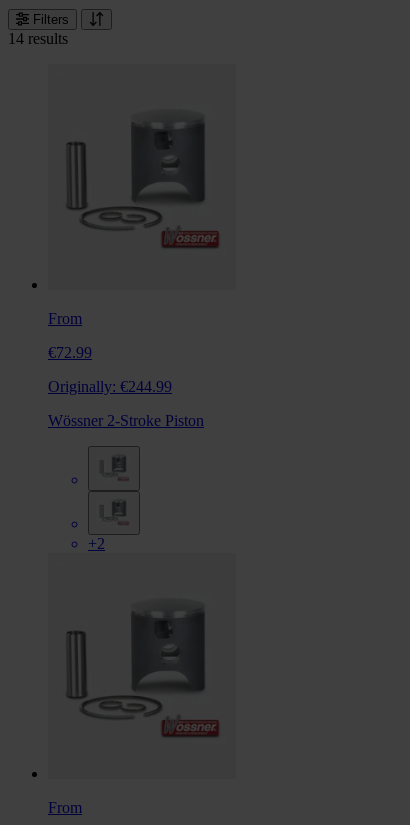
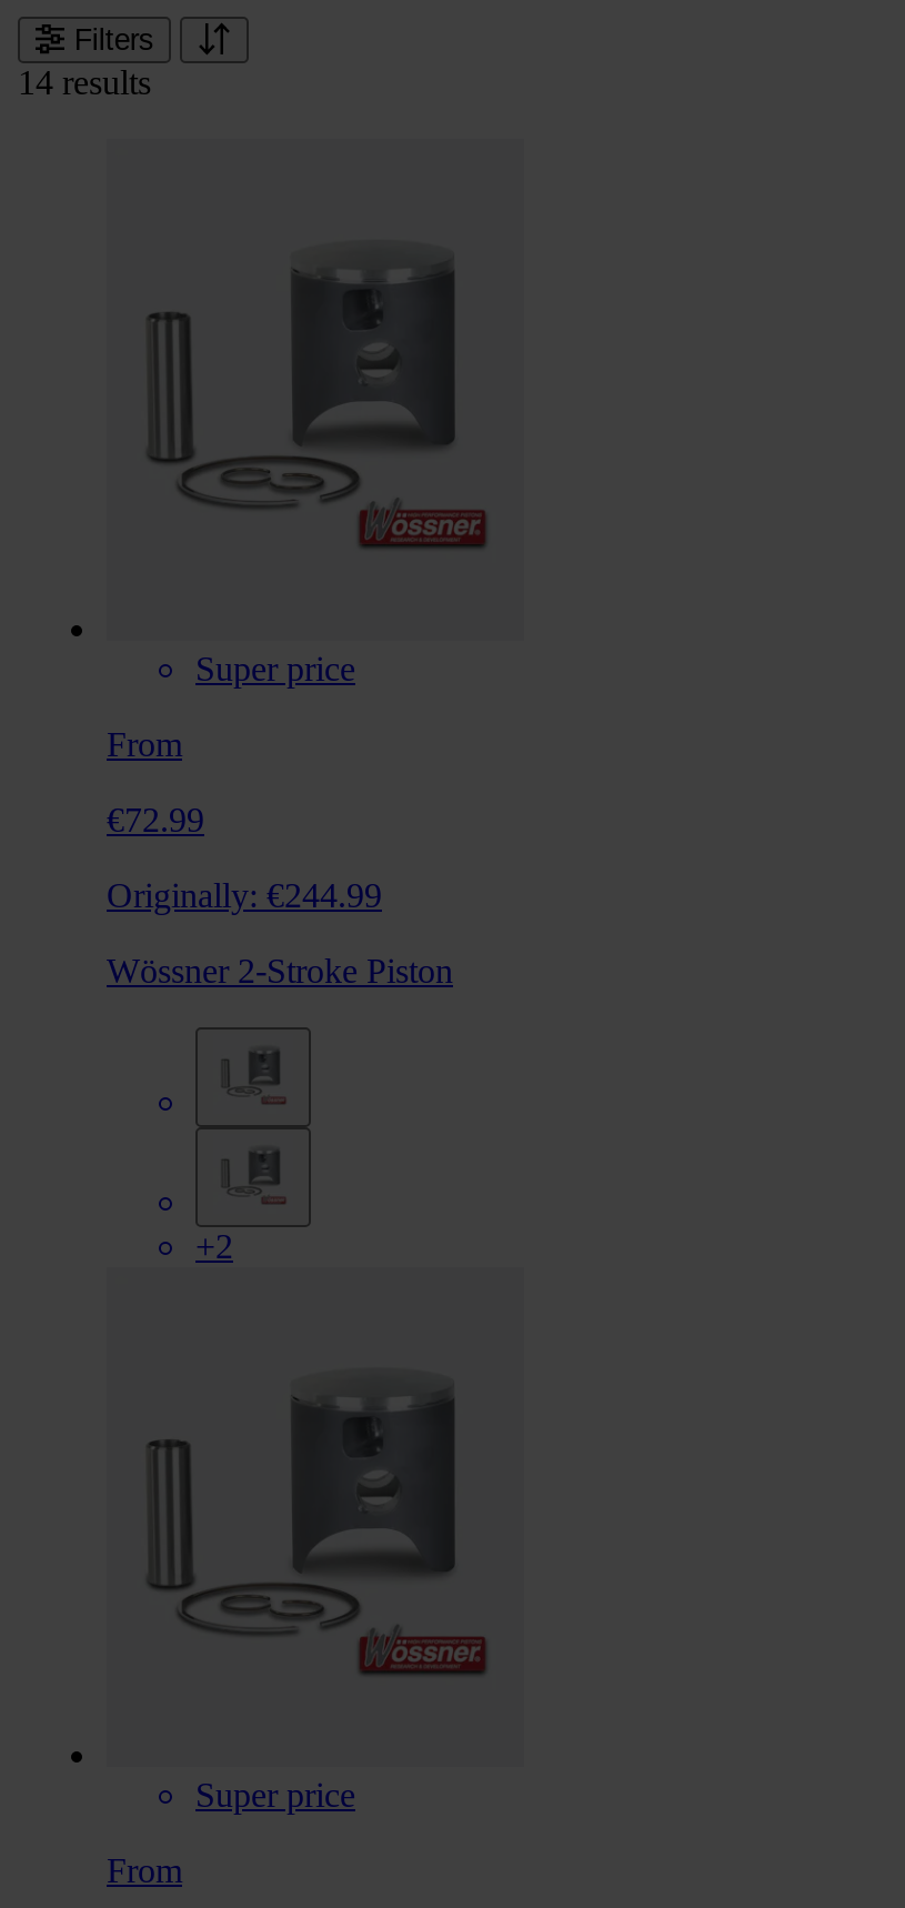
+ Super price

+ Super price
